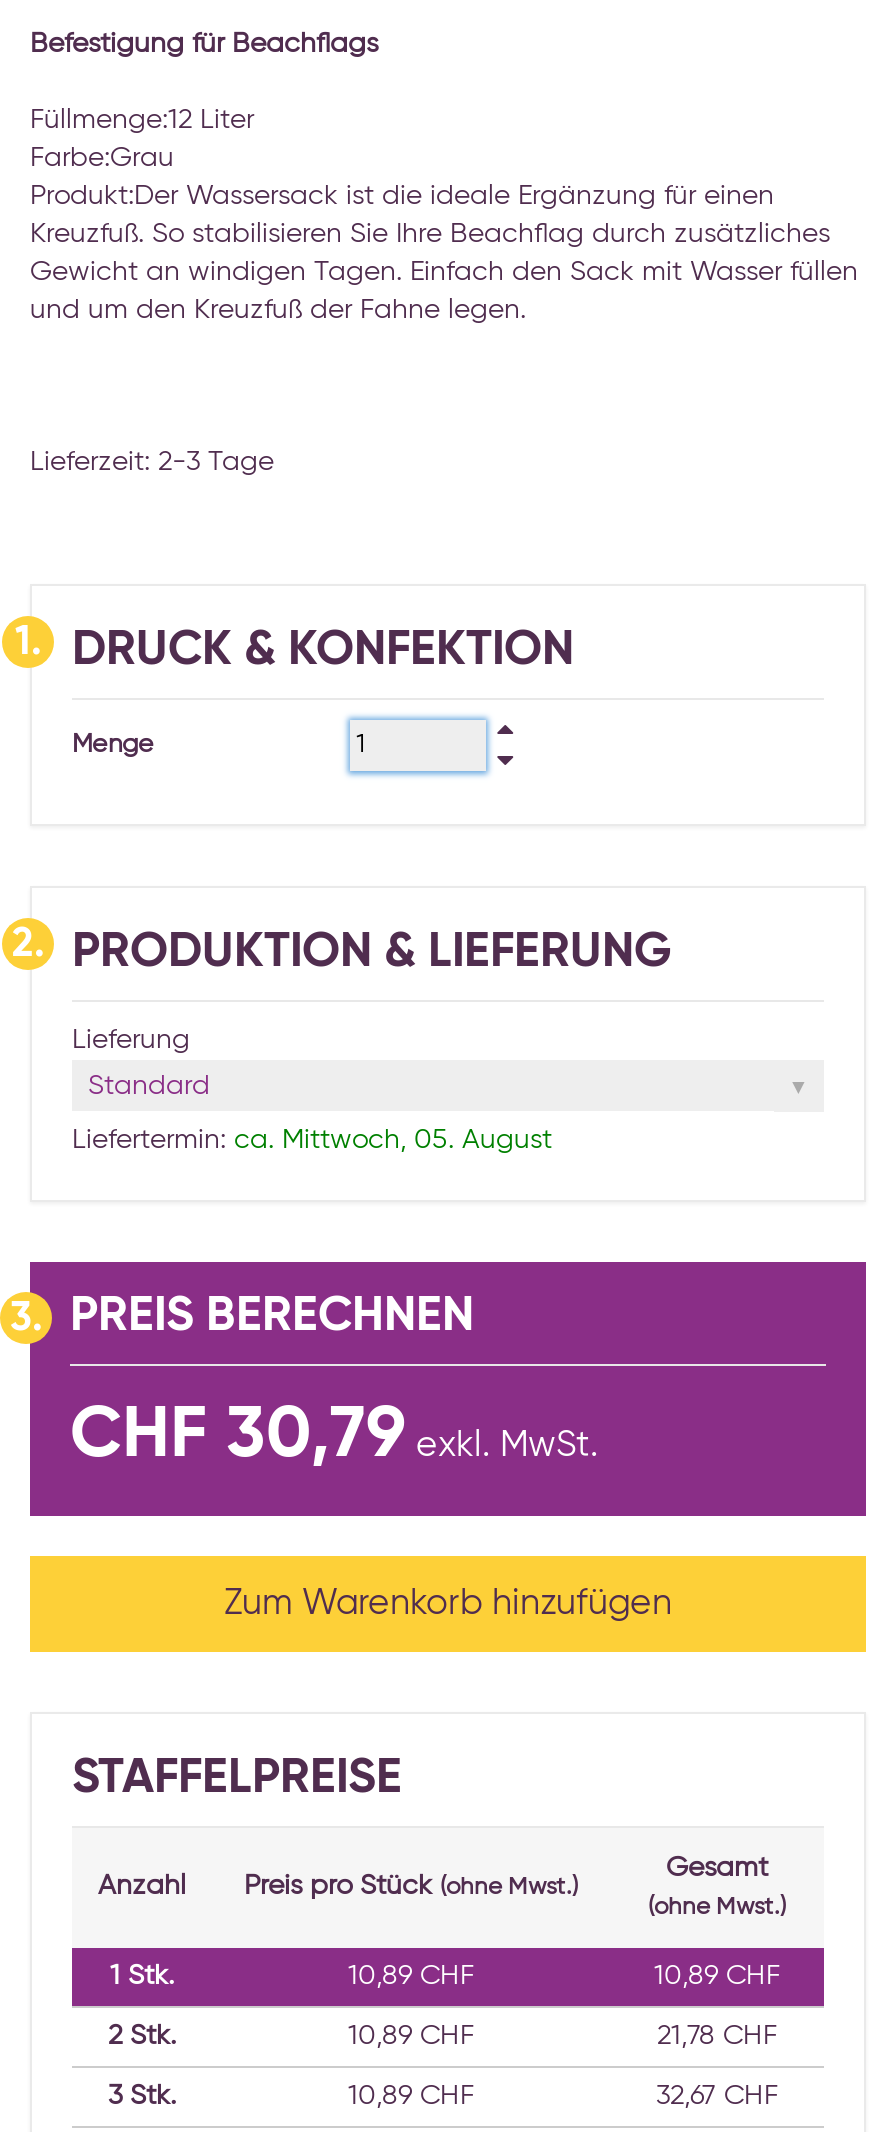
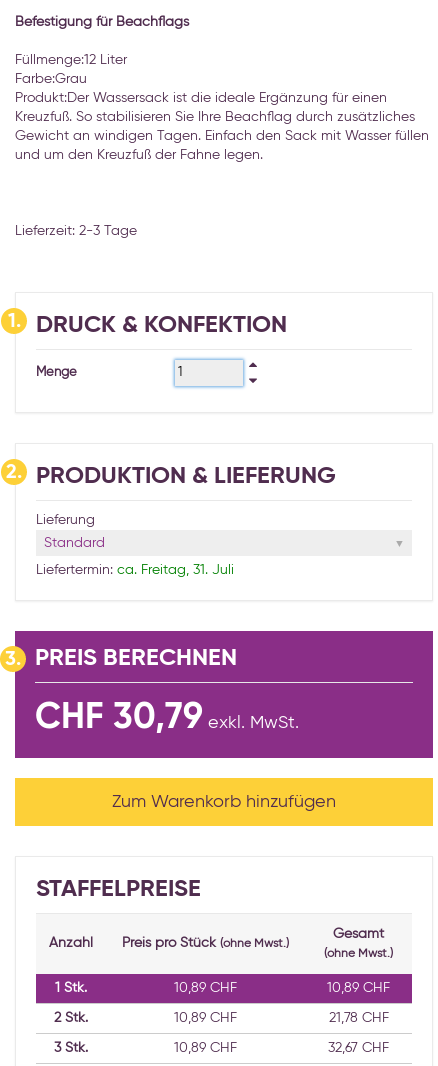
- Liefertermin: ca. Mittwoch, 05. August
+ Liefertermin: ca. Freitag, 31. Juli
